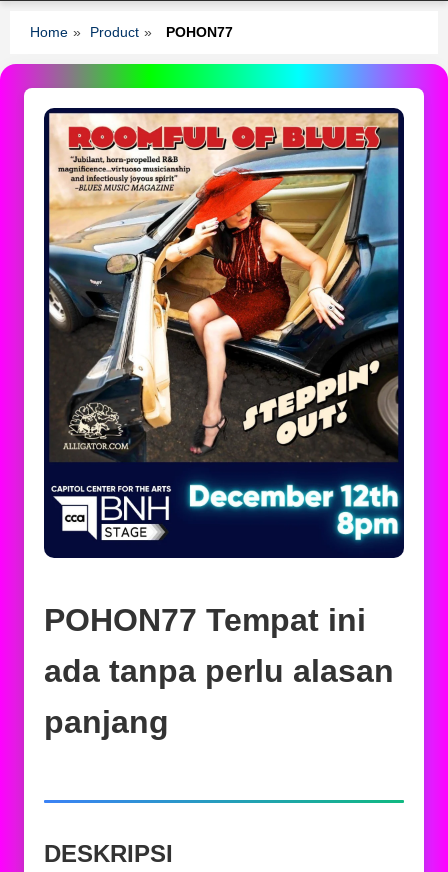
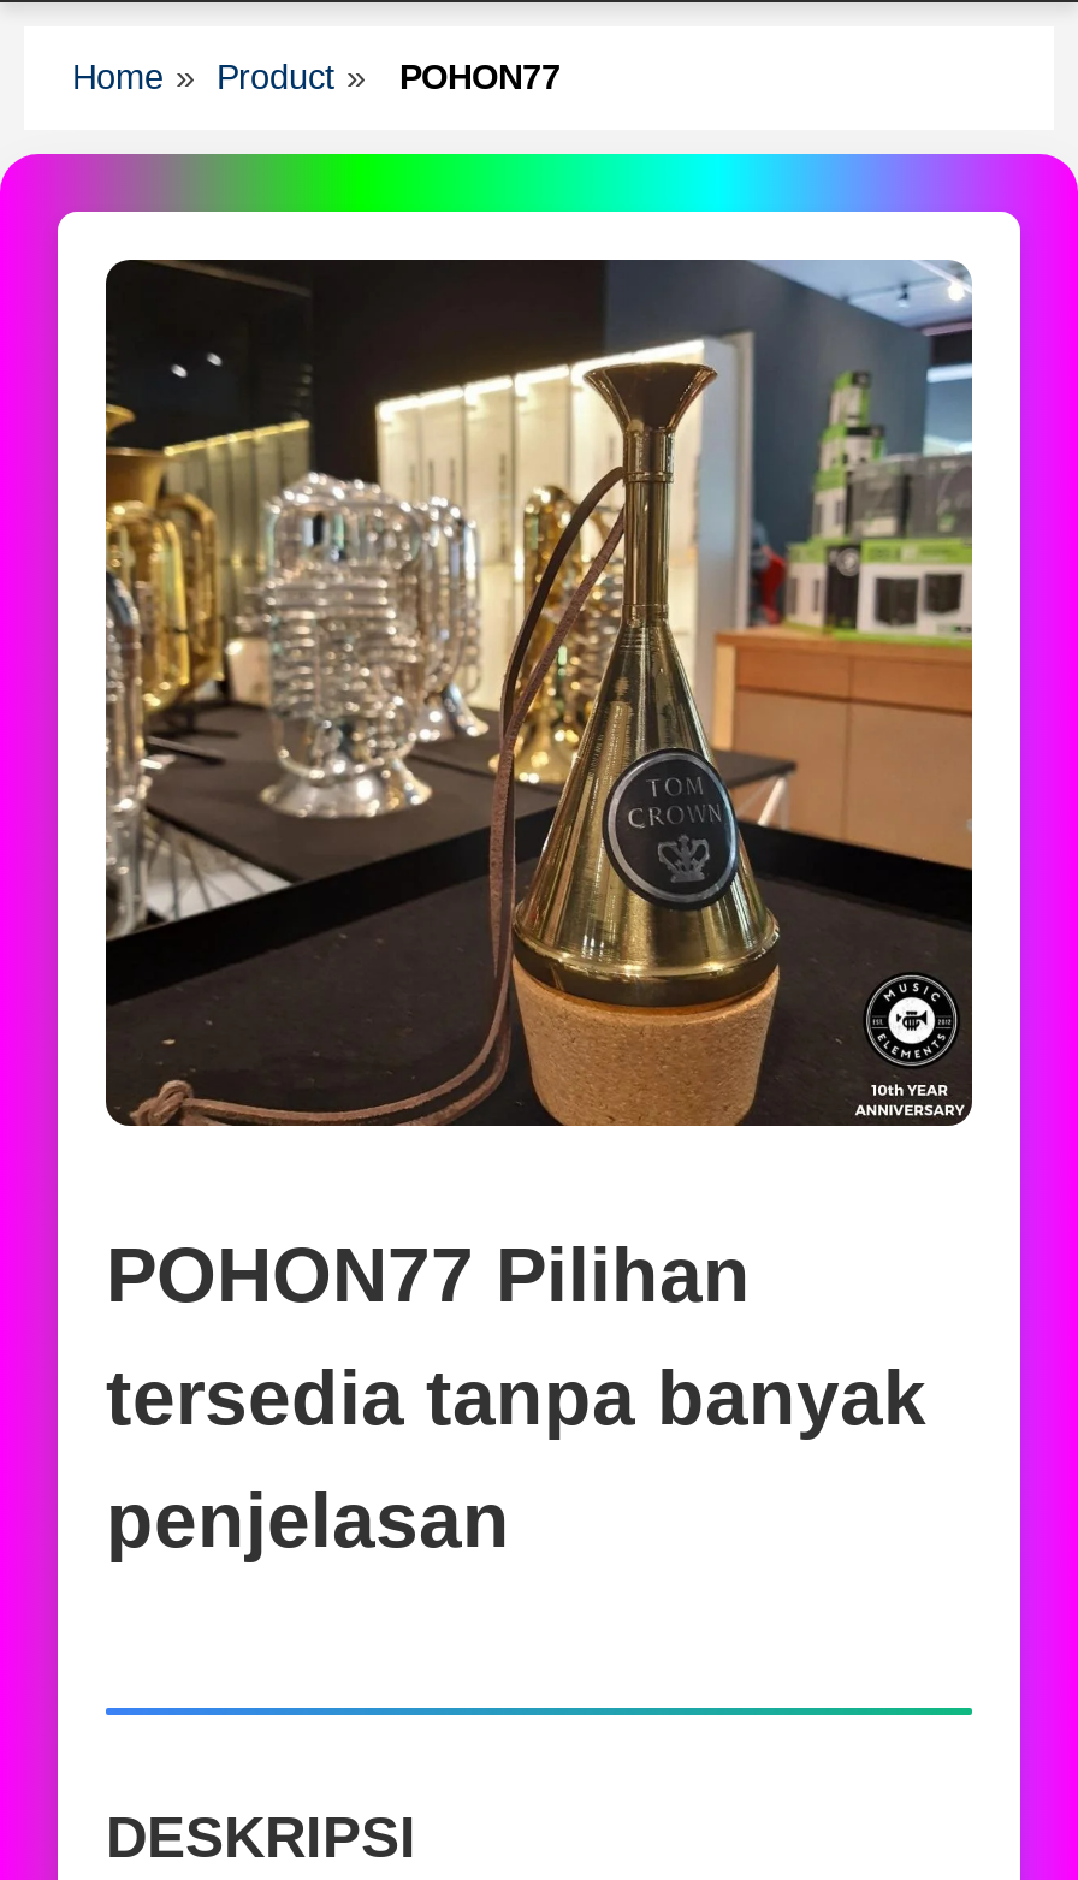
- [image]
+ [image]

- POHON77 Tempat ini
- ada tanpa perlu alasan
- panjang
+ POHON77 Pilihan
+ tersedia tanpa banyak
+ penjelasan
